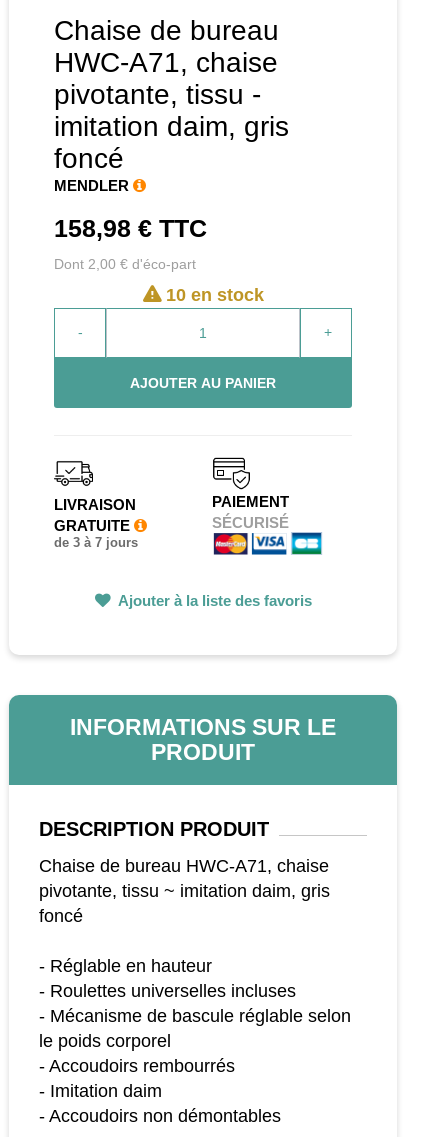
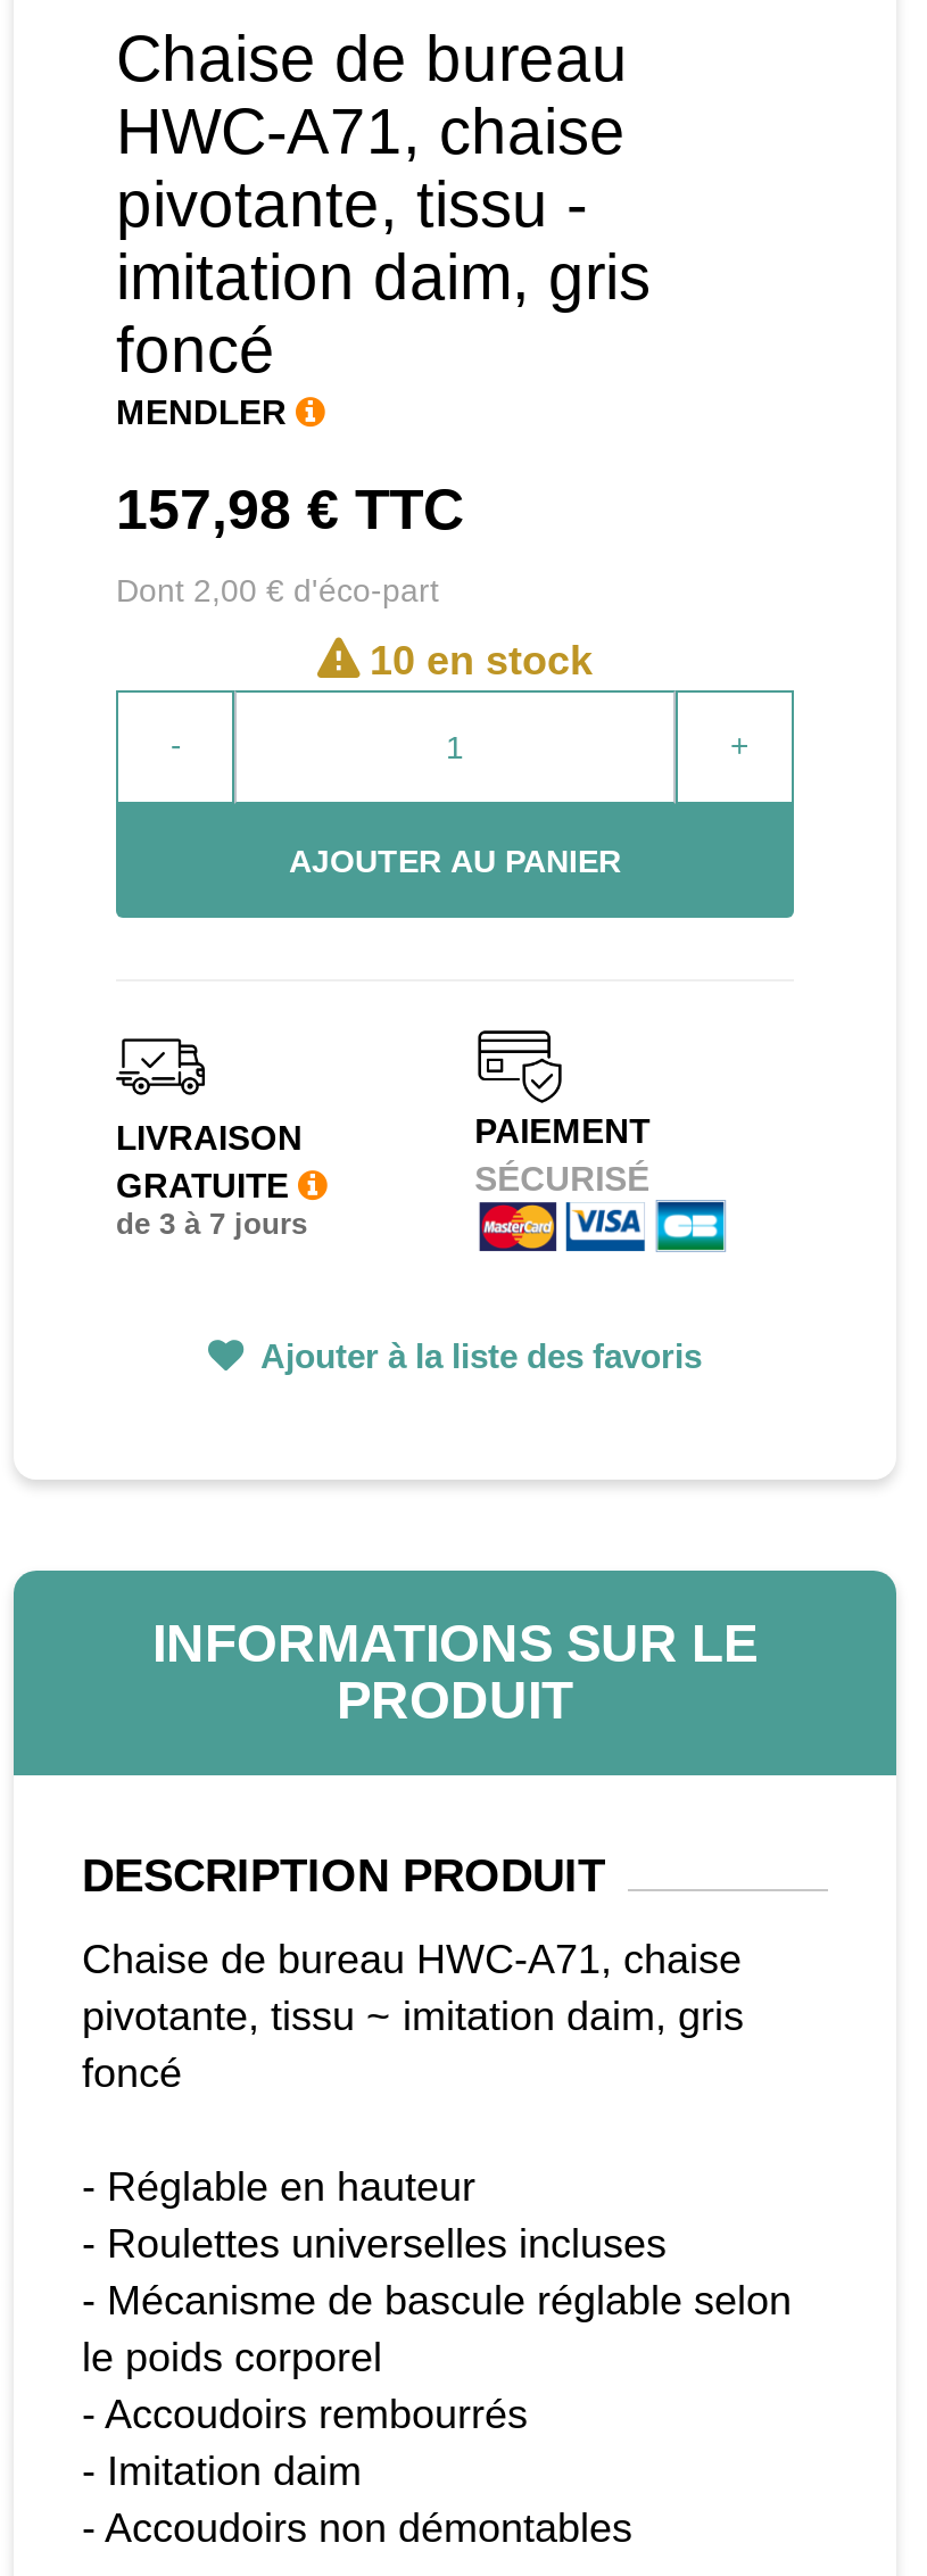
- 158,98 €TTC
+ 157,98 €TTC
